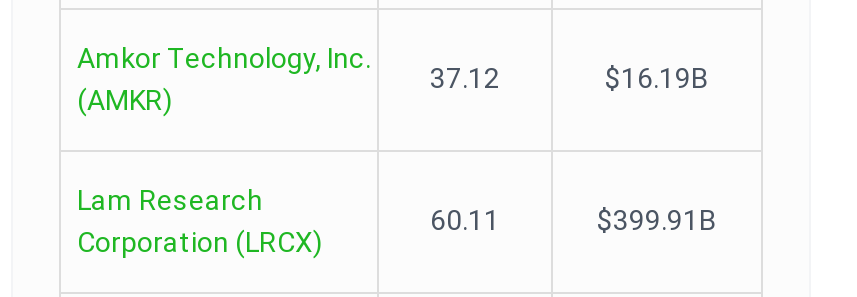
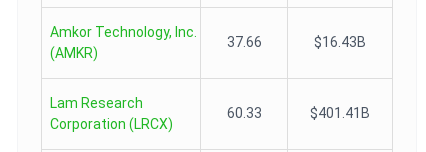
- 37.12
- $16.19B
+ 37.66
+ $16.43B

- 60.11
- $399.91B
+ 60.33
+ $401.41B
